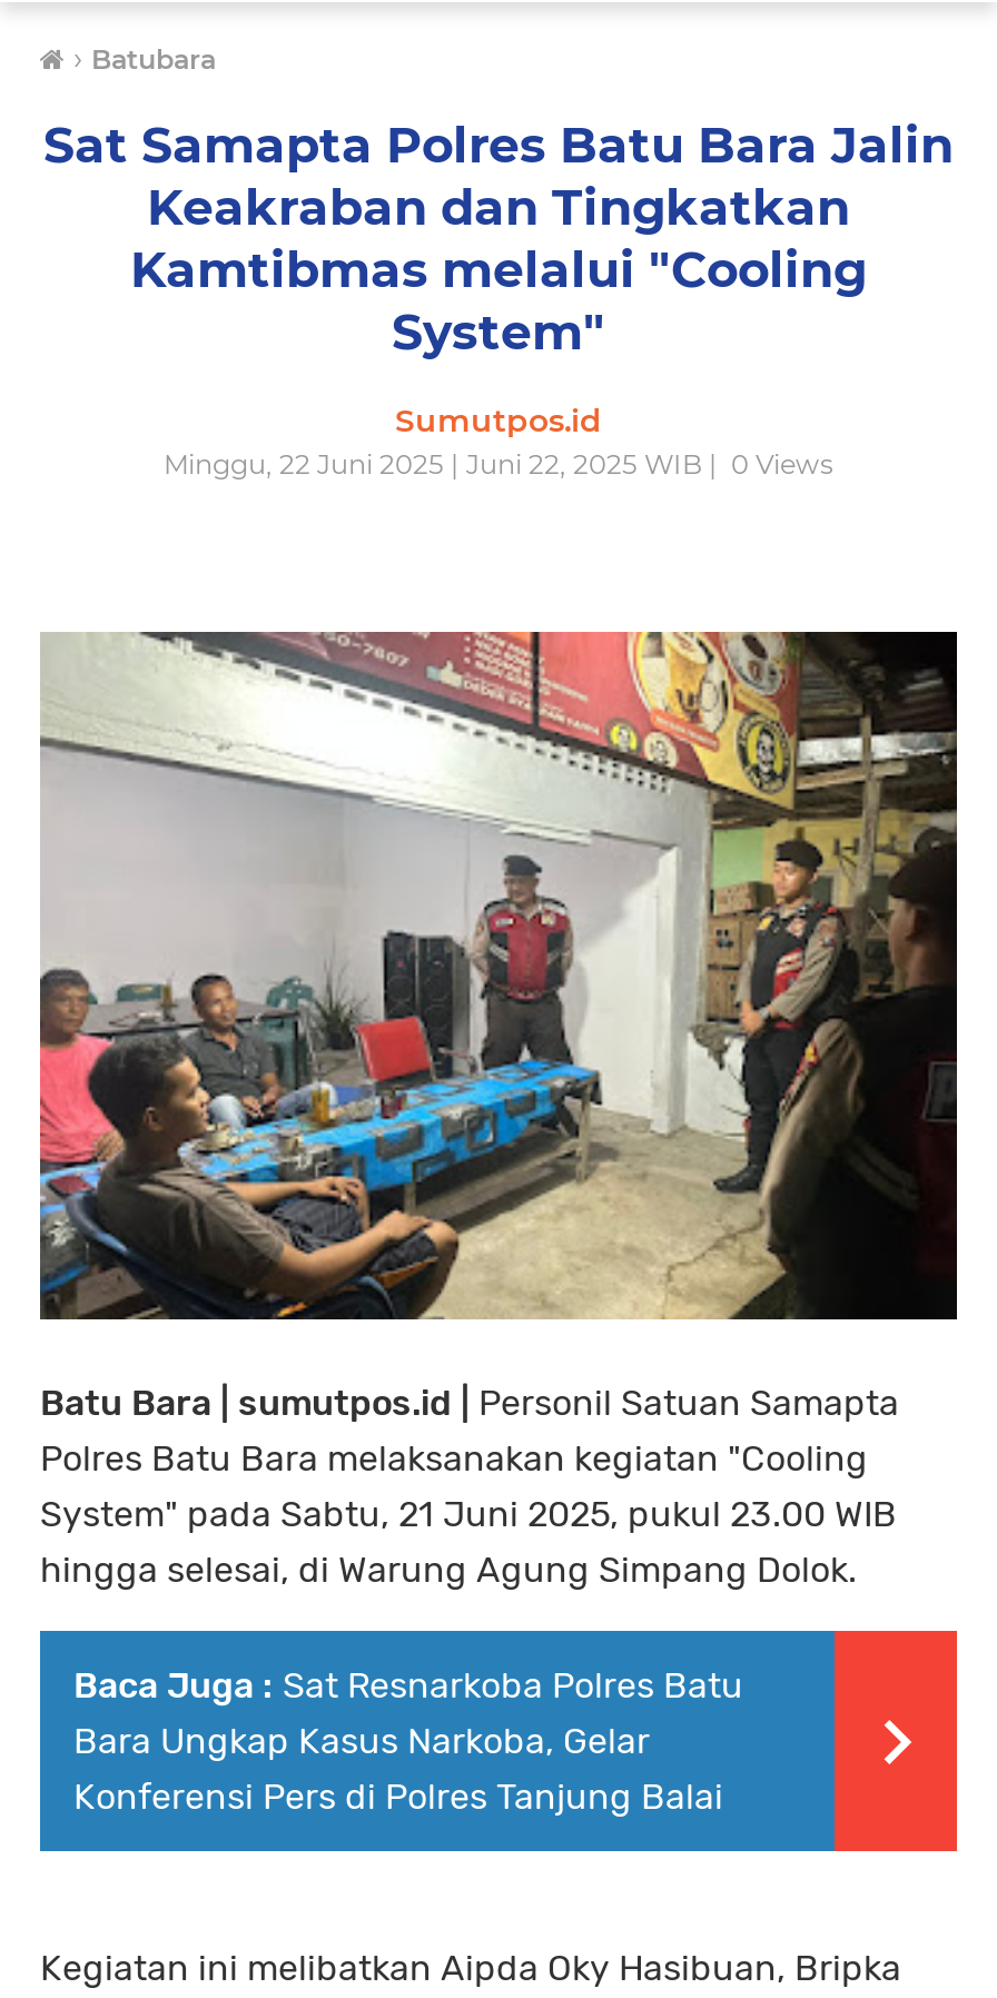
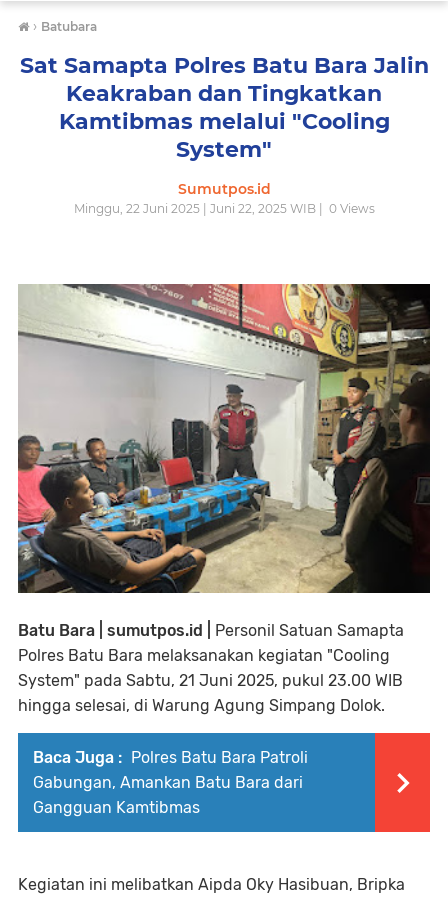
- Baca Juga : Sat Resnarkoba Polres Batu
- Bara Ungkap Kasus Narkoba, Gelar
- Konferensi Pers di Polres Tanjung Balai
+ Baca Juga : Polres Batu Bara Patroli
+ Gabungan, Amankan Batu Bara dari
+ Gangguan Kamtibmas
